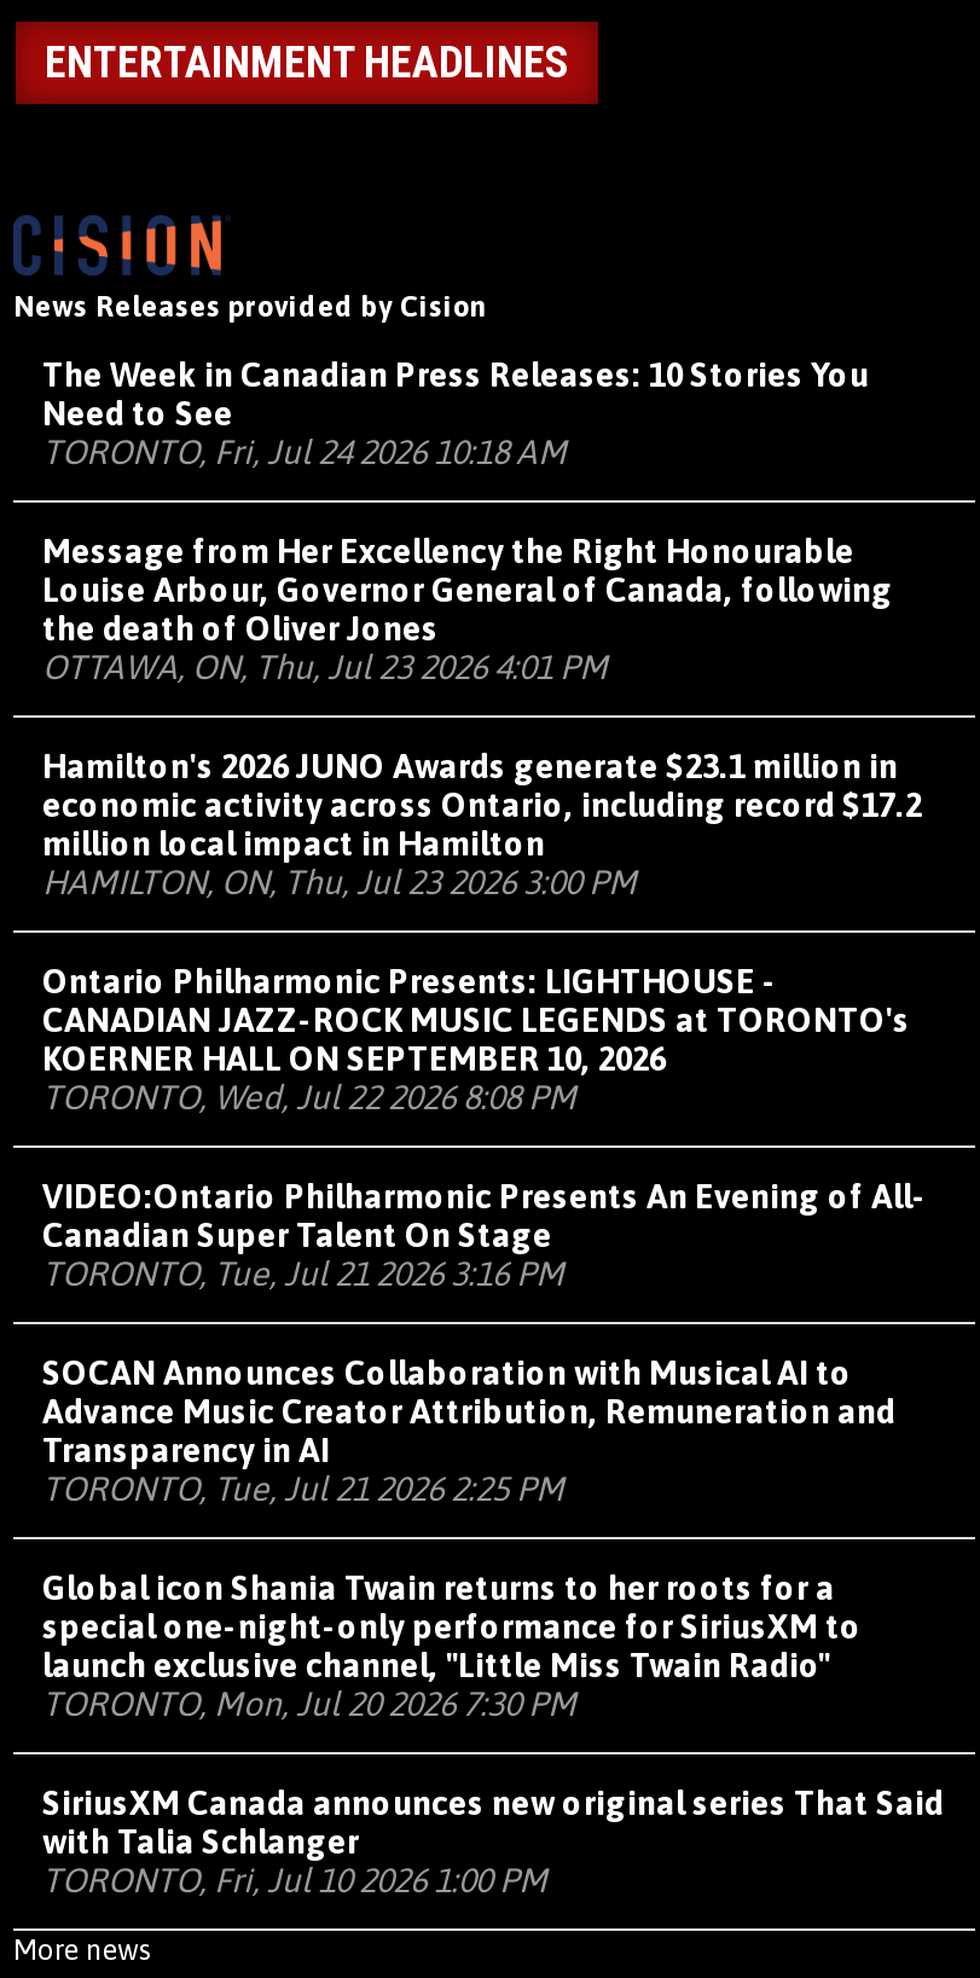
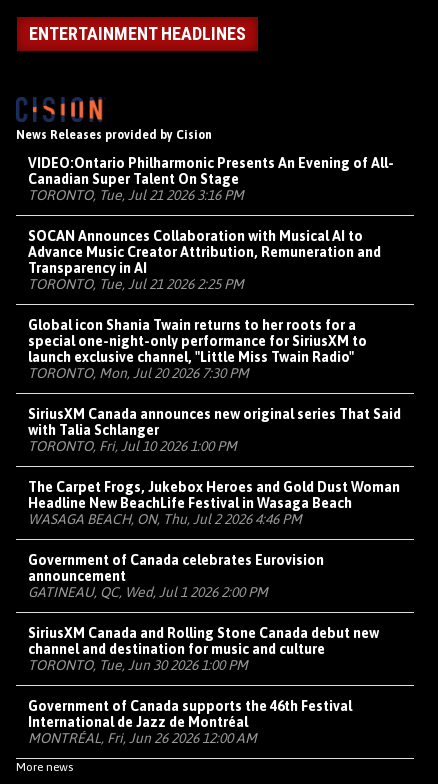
- The Week in Canadian Press Releases: 10 Stories You
- Need to See
- TORONTO, Fri, Jul 24 2026 10:18 AM
- Message from Her Excellency the Right Honourable
- Louise Arbour, Governor General of Canada, following
- the death of Oliver Jones
- OTTAWA, ON, Thu, Jul 23 2026 4:01 PM
- Hamilton's 2026 JUNO Awards generate $23.1 million in
- economic activity across Ontario, including record $17.2
- million local impact in Hamilton
- HAMILTON, ON, Thu, Jul 23 2026 3:00 PM
- Ontario Philharmonic Presents: LIGHTHOUSE -
- CANADIAN JAZZ-ROCK MUSIC LEGENDS at TORONTO's
- KOERNER HALL ON SEPTEMBER 10, 2026
- TORONTO, Wed, Jul 22 2026 8:08 PM

moved up: VIDEO:Ontario Philharmonic Presents An Evening of All- | Canadian Super Talent On Stage | TORONTO, Tue, Jul 21 2026 3:16 PM | ... | with Talia Schlanger | TORONTO, Fri, Jul 10 2026 1:00 PM

+ The Carpet Frogs, Jukebox Heroes and Gold Dust Woman
+ Headline New BeachLife Festival in Wasaga Beach
+ WASAGA BEACH, ON, Thu, Jul 2 2026 4:46 PM
+ Government of Canada celebrates Eurovision
+ announcement
+ GATINEAU, QC, Wed, Jul 1 2026 2:00 PM
+ SiriusXM Canada and Rolling Stone Canada debut new
+ channel and destination for music and culture
+ TORONTO, Tue, Jun 30 2026 1:00 PM
+ Government of Canada supports the 46th Festival
+ International de Jazz de Montréal
+ MONTRÉAL, Fri, Jun 26 2026 12:00 AM
